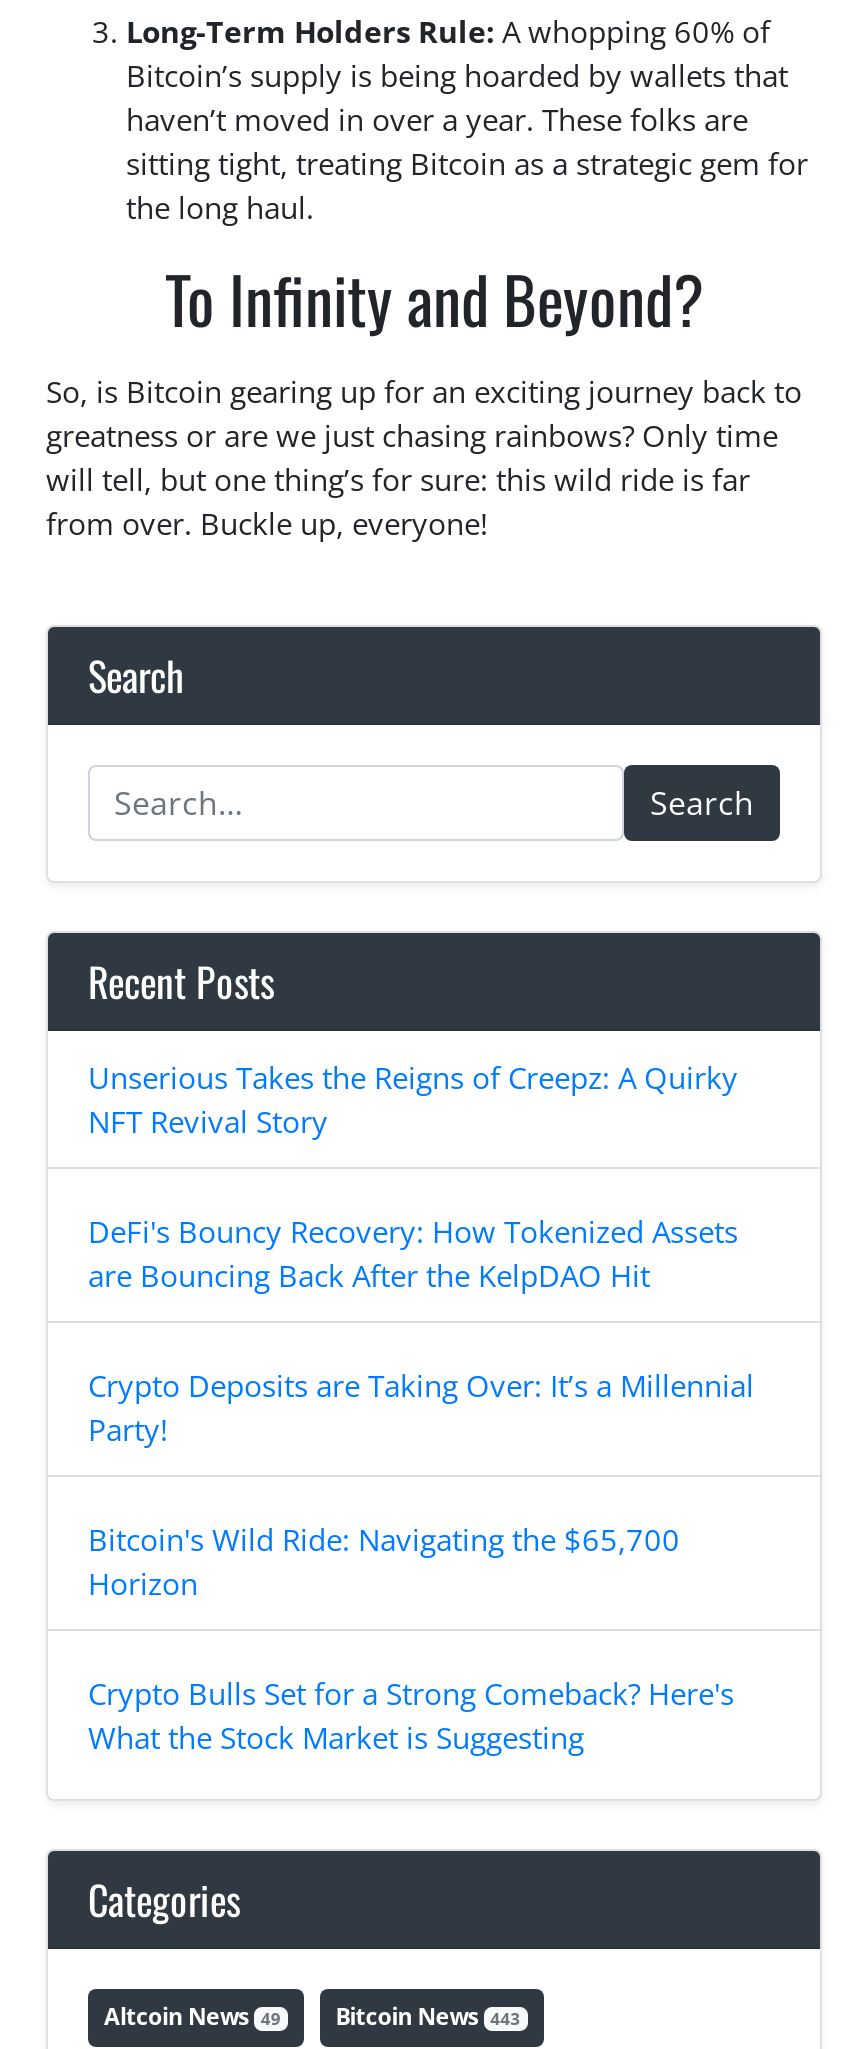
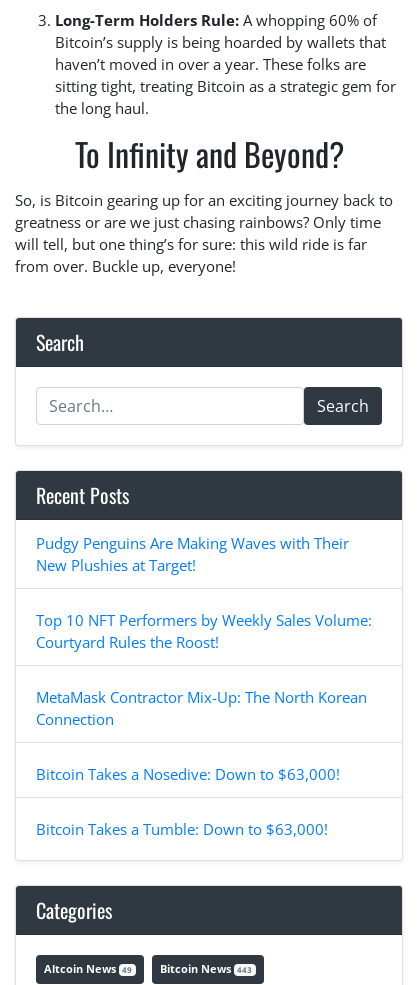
- Unserious Takes the Reigns of Creepz: A Quirky
- NFT Revival Story
+ Pudgy Penguins Are Making Waves with Their
+ New Plushies at Target!

- DeFi's Bouncy Recovery: How Tokenized Assets
- are Bouncing Back After the KelpDAO Hit
+ Top 10 NFT Performers by Weekly Sales Volume:
+ Courtyard Rules the Roost!

- Crypto Deposits are Taking Over: It’s a Millennial
- Party!
+ MetaMask Contractor Mix-Up: The North Korean
+ Connection

- Bitcoin's Wild Ride: Navigating the $65,700
- Horizon
+ Bitcoin Takes a Nosedive: Down to $63,000!

- Crypto Bulls Set for a Strong Comeback? Here's
- What the Stock Market is Suggesting
+ Bitcoin Takes a Tumble: Down to $63,000!
